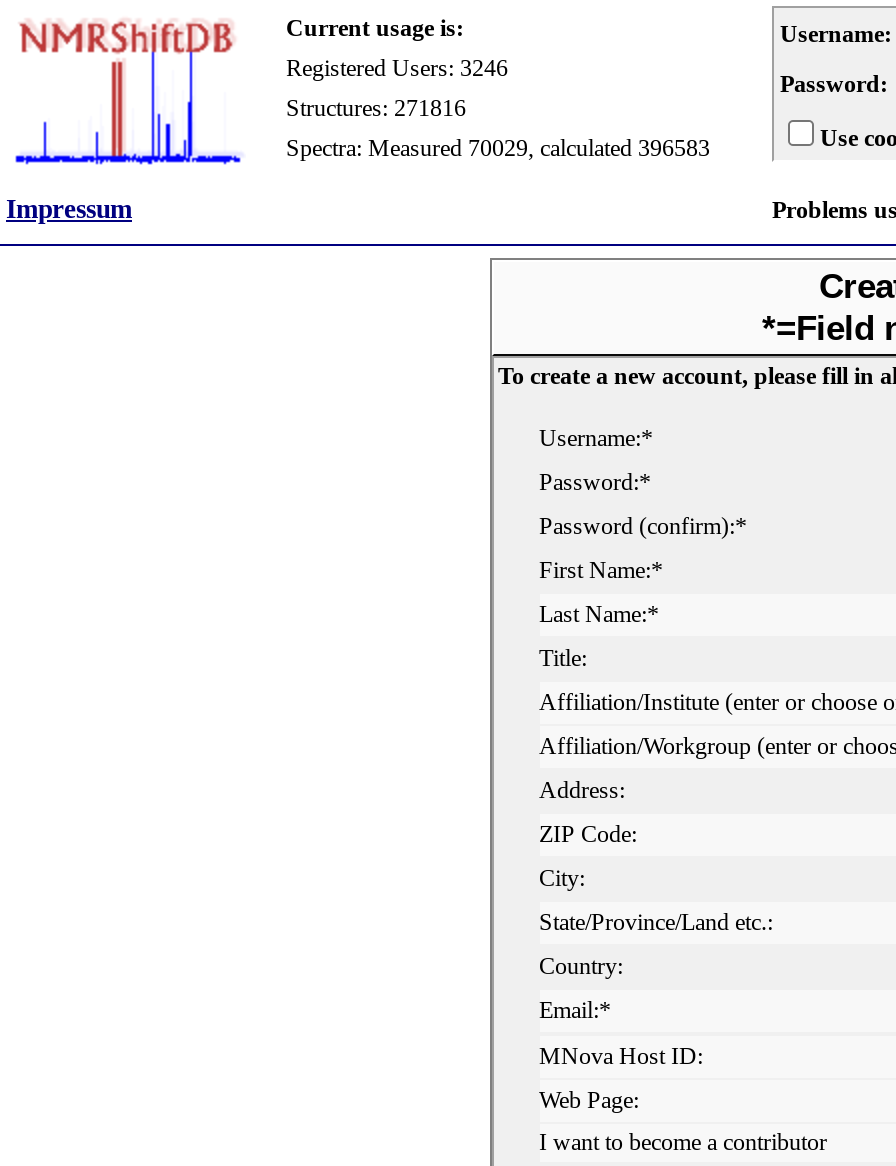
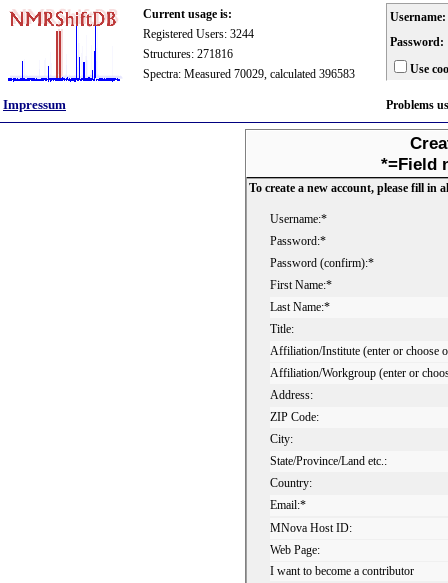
- Registered Users: 3246
+ Registered Users: 3244
